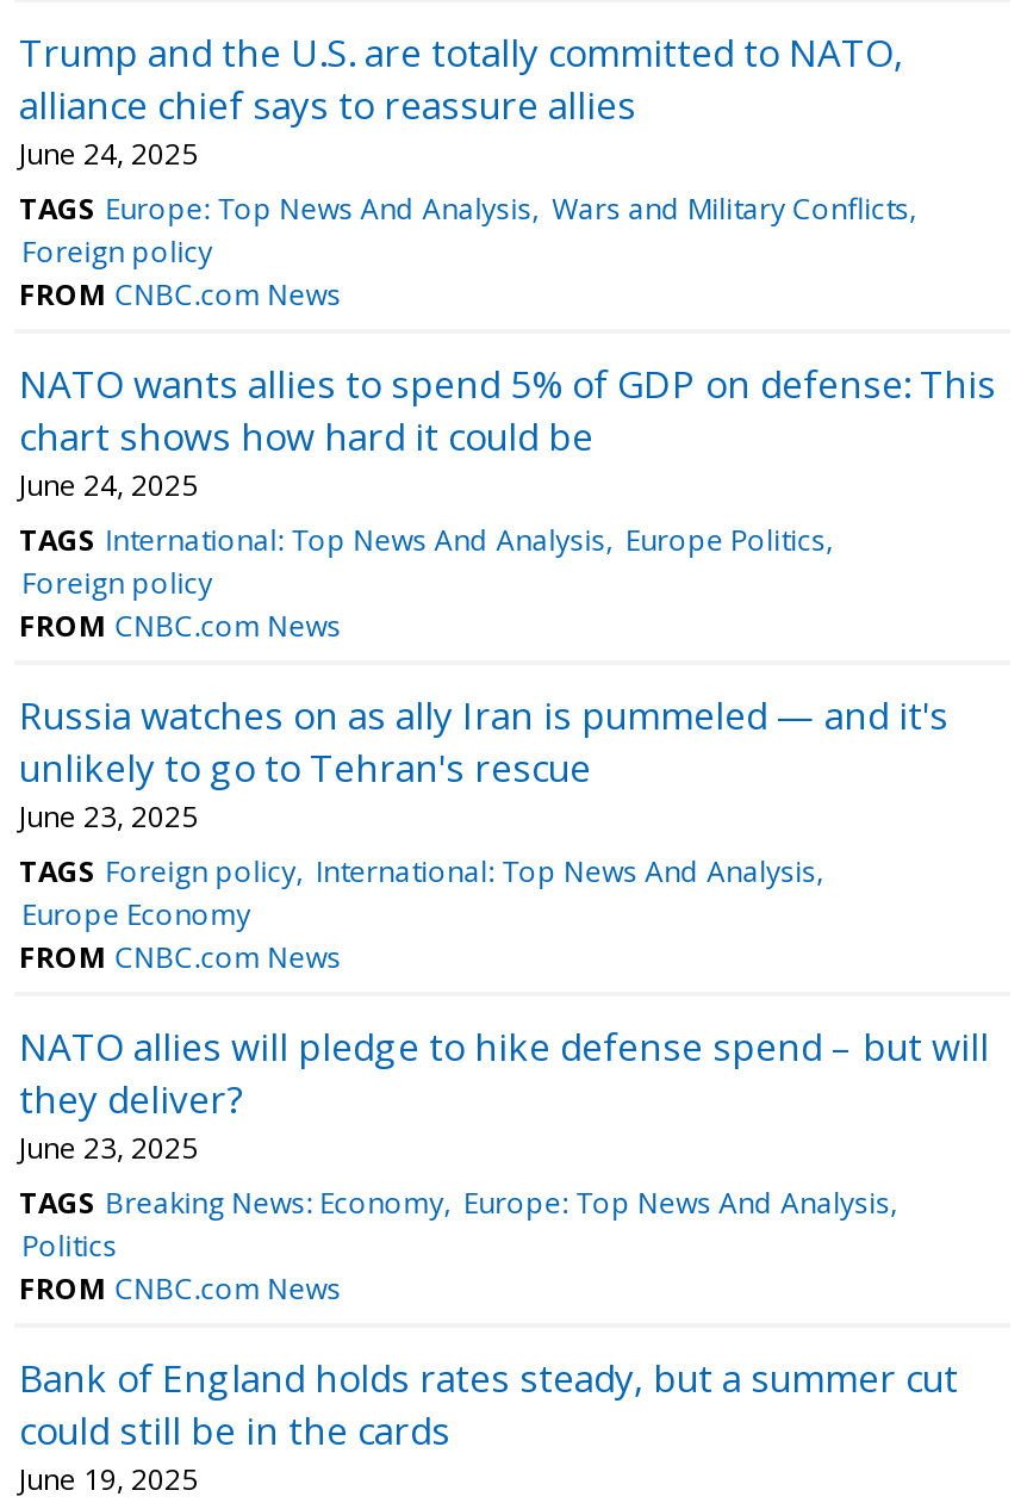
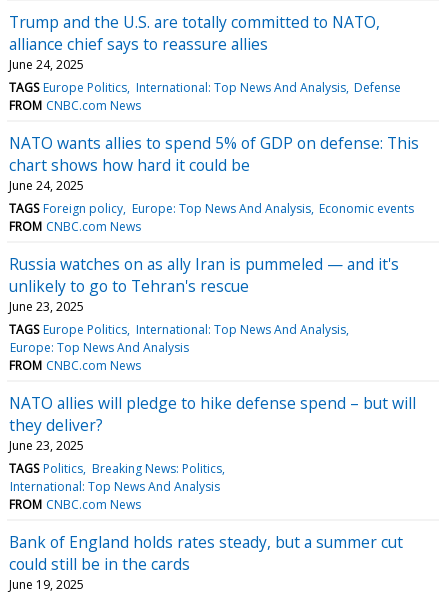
- TAGS Europe: Top News And Analysis Wars and Military Conflicts
- Foreign policy
+ TAGS Europe Politics International: Top News And Analysis Defense

- TAGS International: Top News And Analysis Europe Politics
- Foreign policy
+ TAGS Foreign policy Europe: Top News And Analysis Economic events

- TAGS Foreign policy International: Top News And Analysis
- Europe Economy
+ TAGS Europe Politics International: Top News And Analysis
+ Europe: Top News And Analysis

- TAGS Breaking News: Economy Europe: Top News And Analysis
- Politics
+ TAGS Politics Breaking News: Politics
+ International: Top News And Analysis
